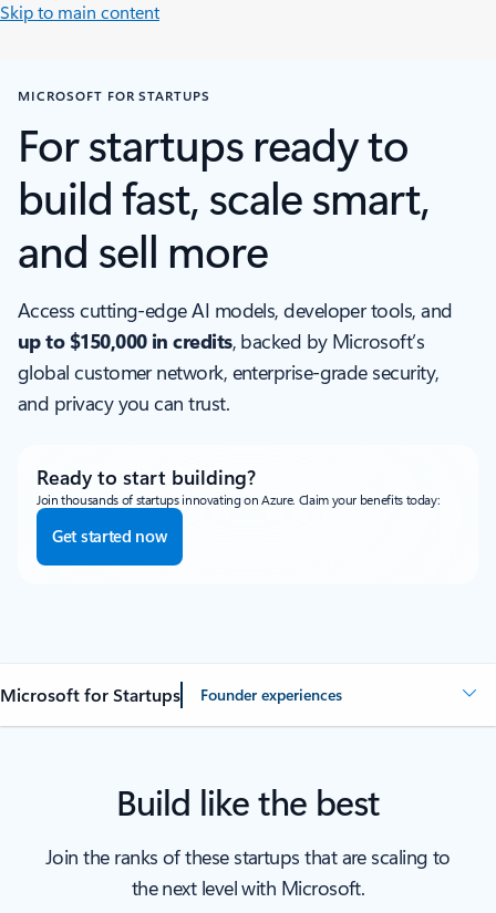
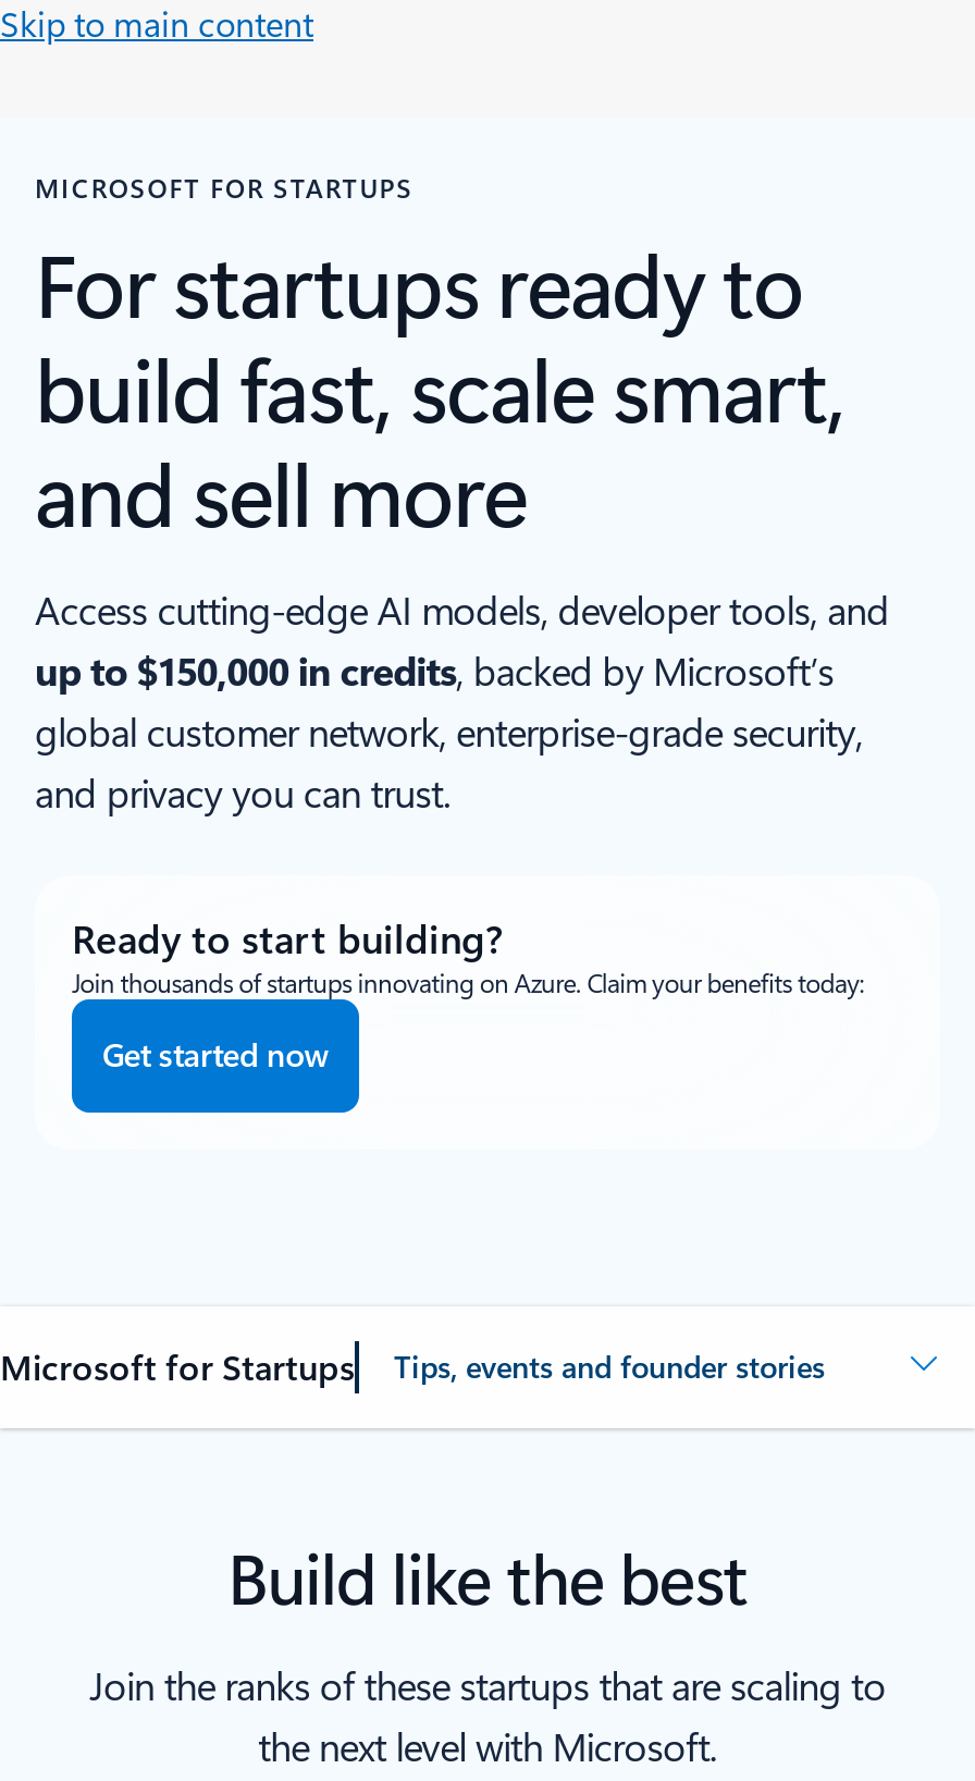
- Founder experiences
+ Tips, events and founder stories
